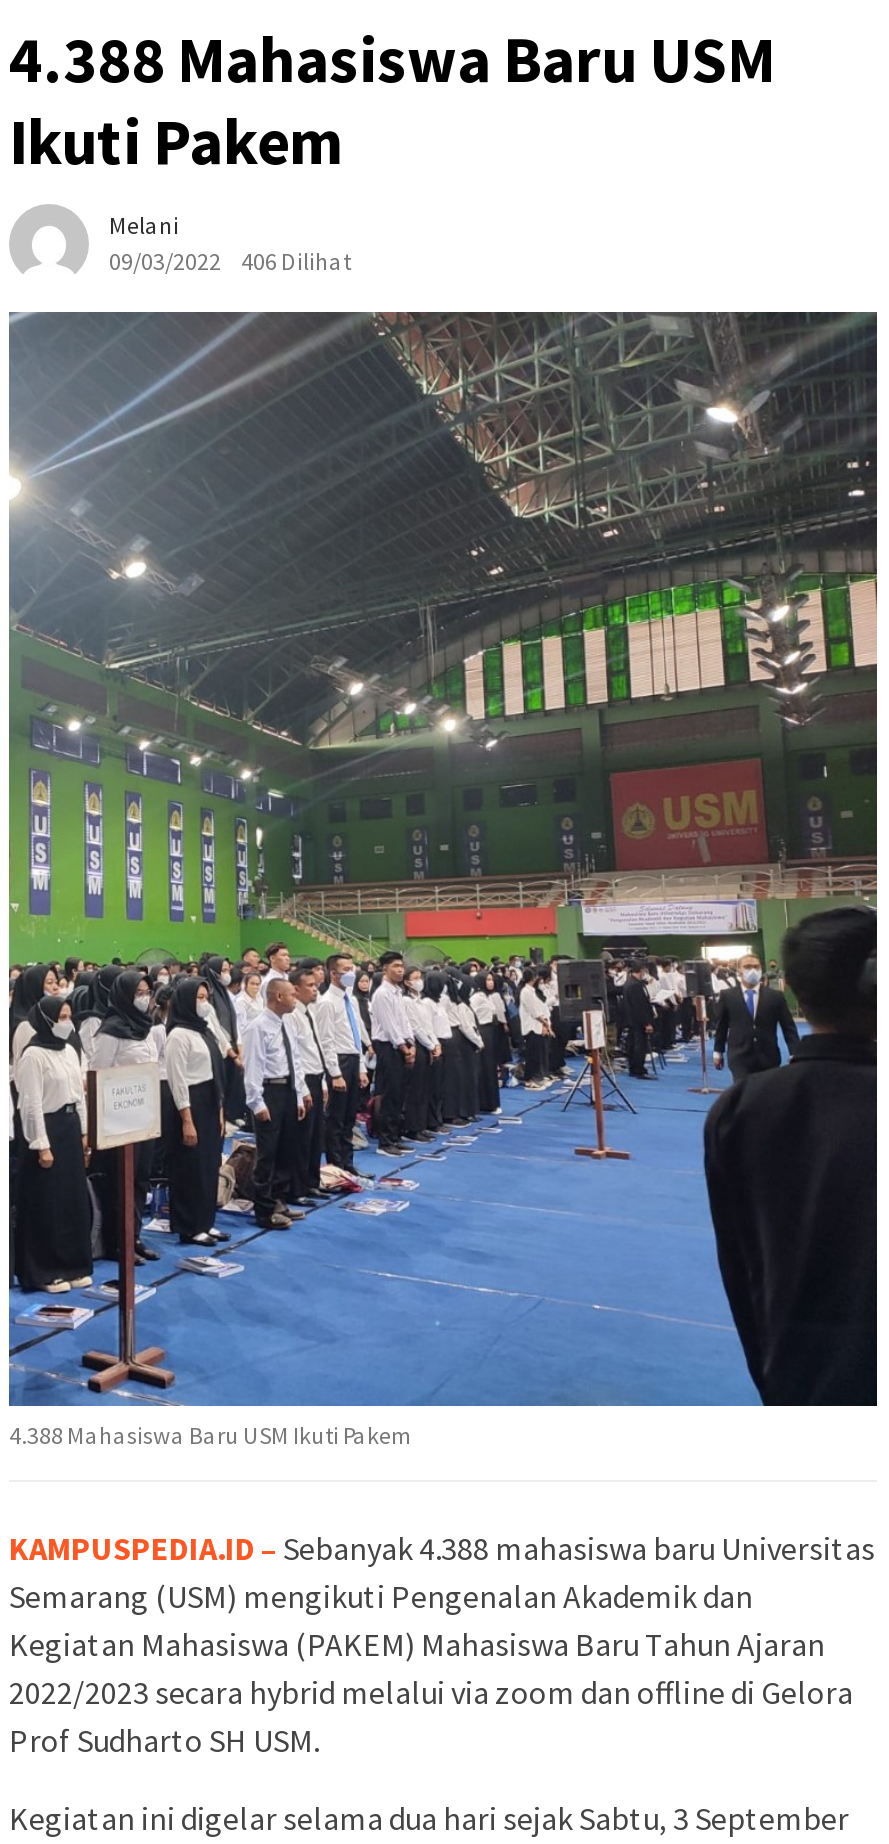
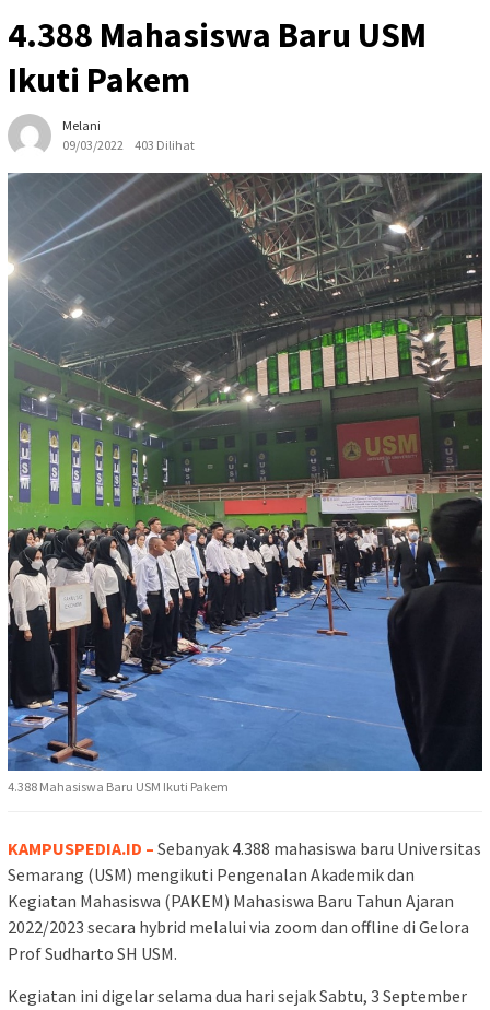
- 09/03/2022 406 Dilihat
+ 09/03/2022 403 Dilihat
